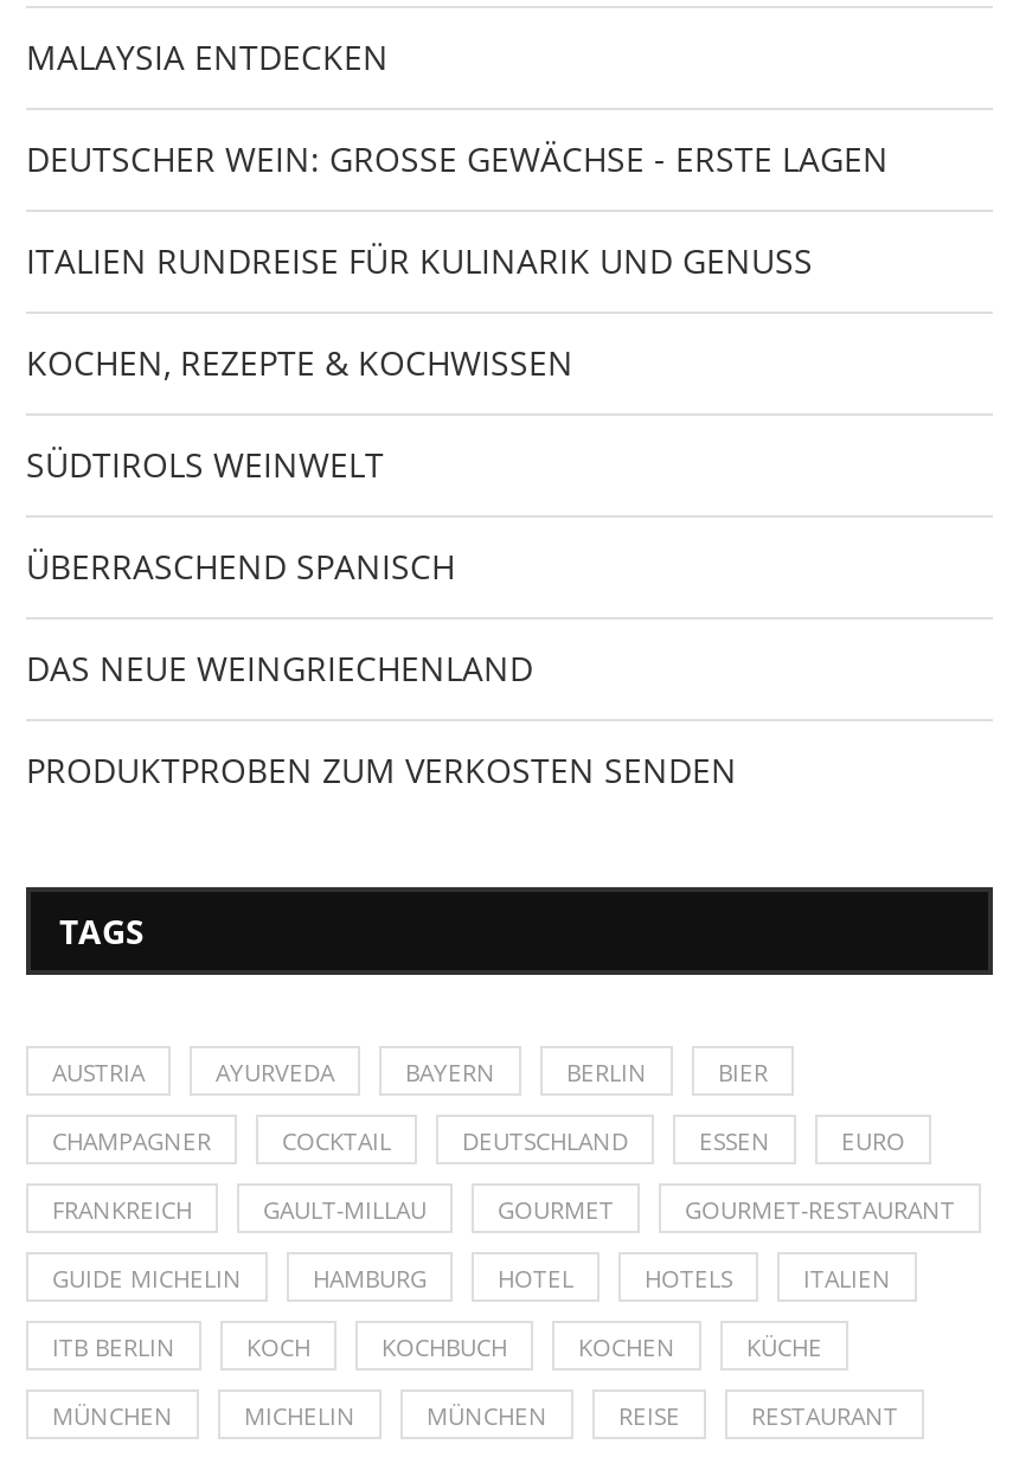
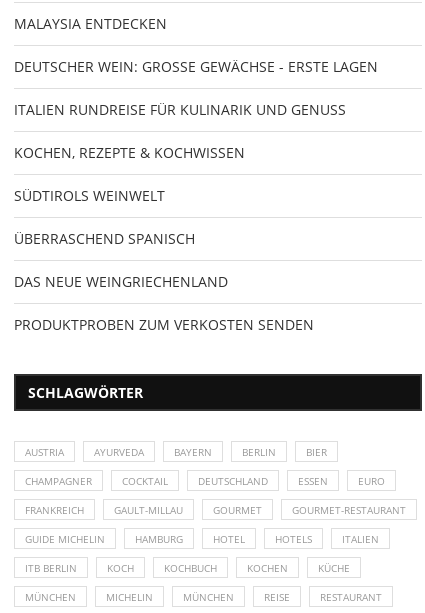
- TAGS
+ SCHLAGWÖRTER
